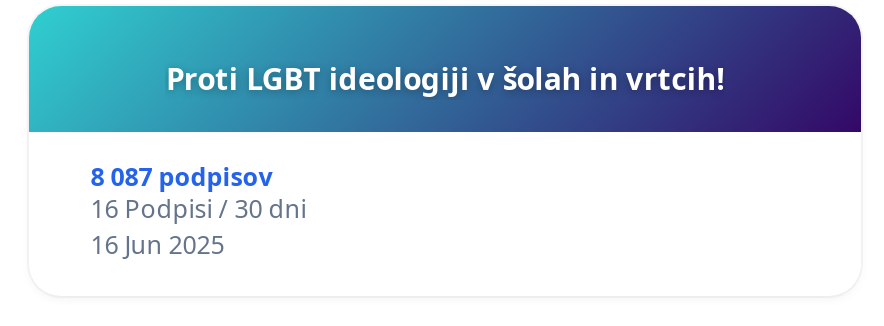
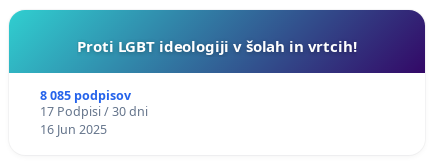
- 8 087 podpisov
+ 8 085 podpisov

- 16 Podpisi / 30 dni
+ 17 Podpisi / 30 dni
